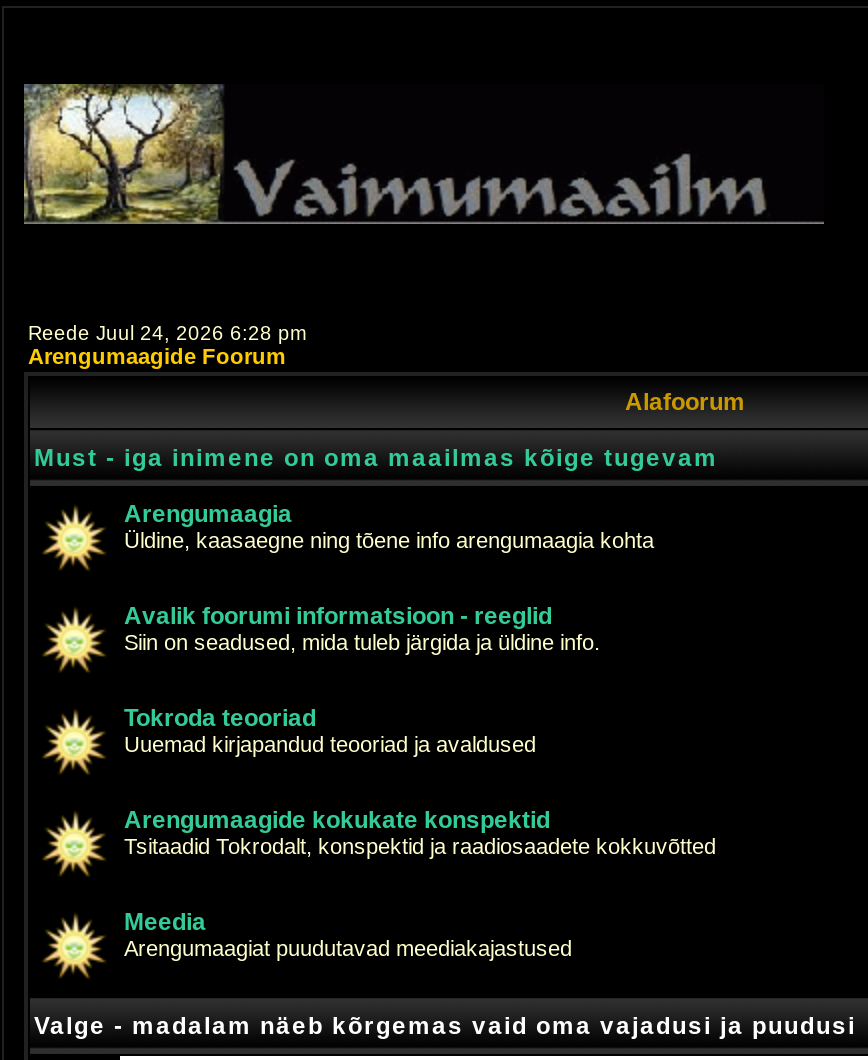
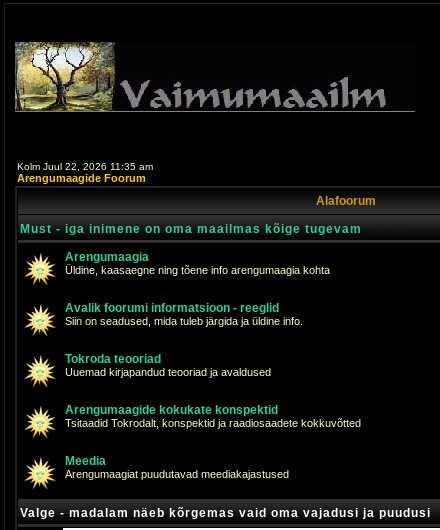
- Reede Juul 24, 2026 6:28 pm
+ Kolm Juul 22, 2026 11:35 am
